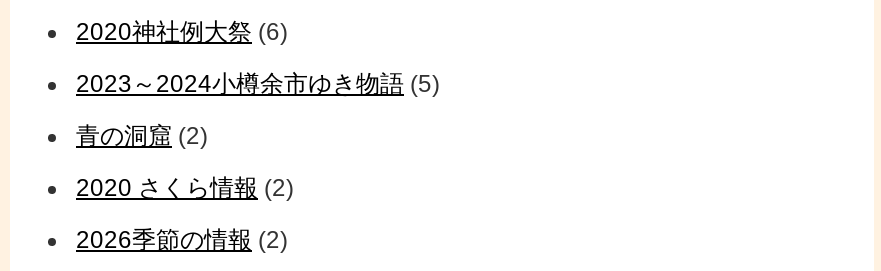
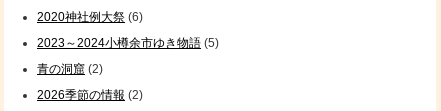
- 2020 さくら情報(2)
